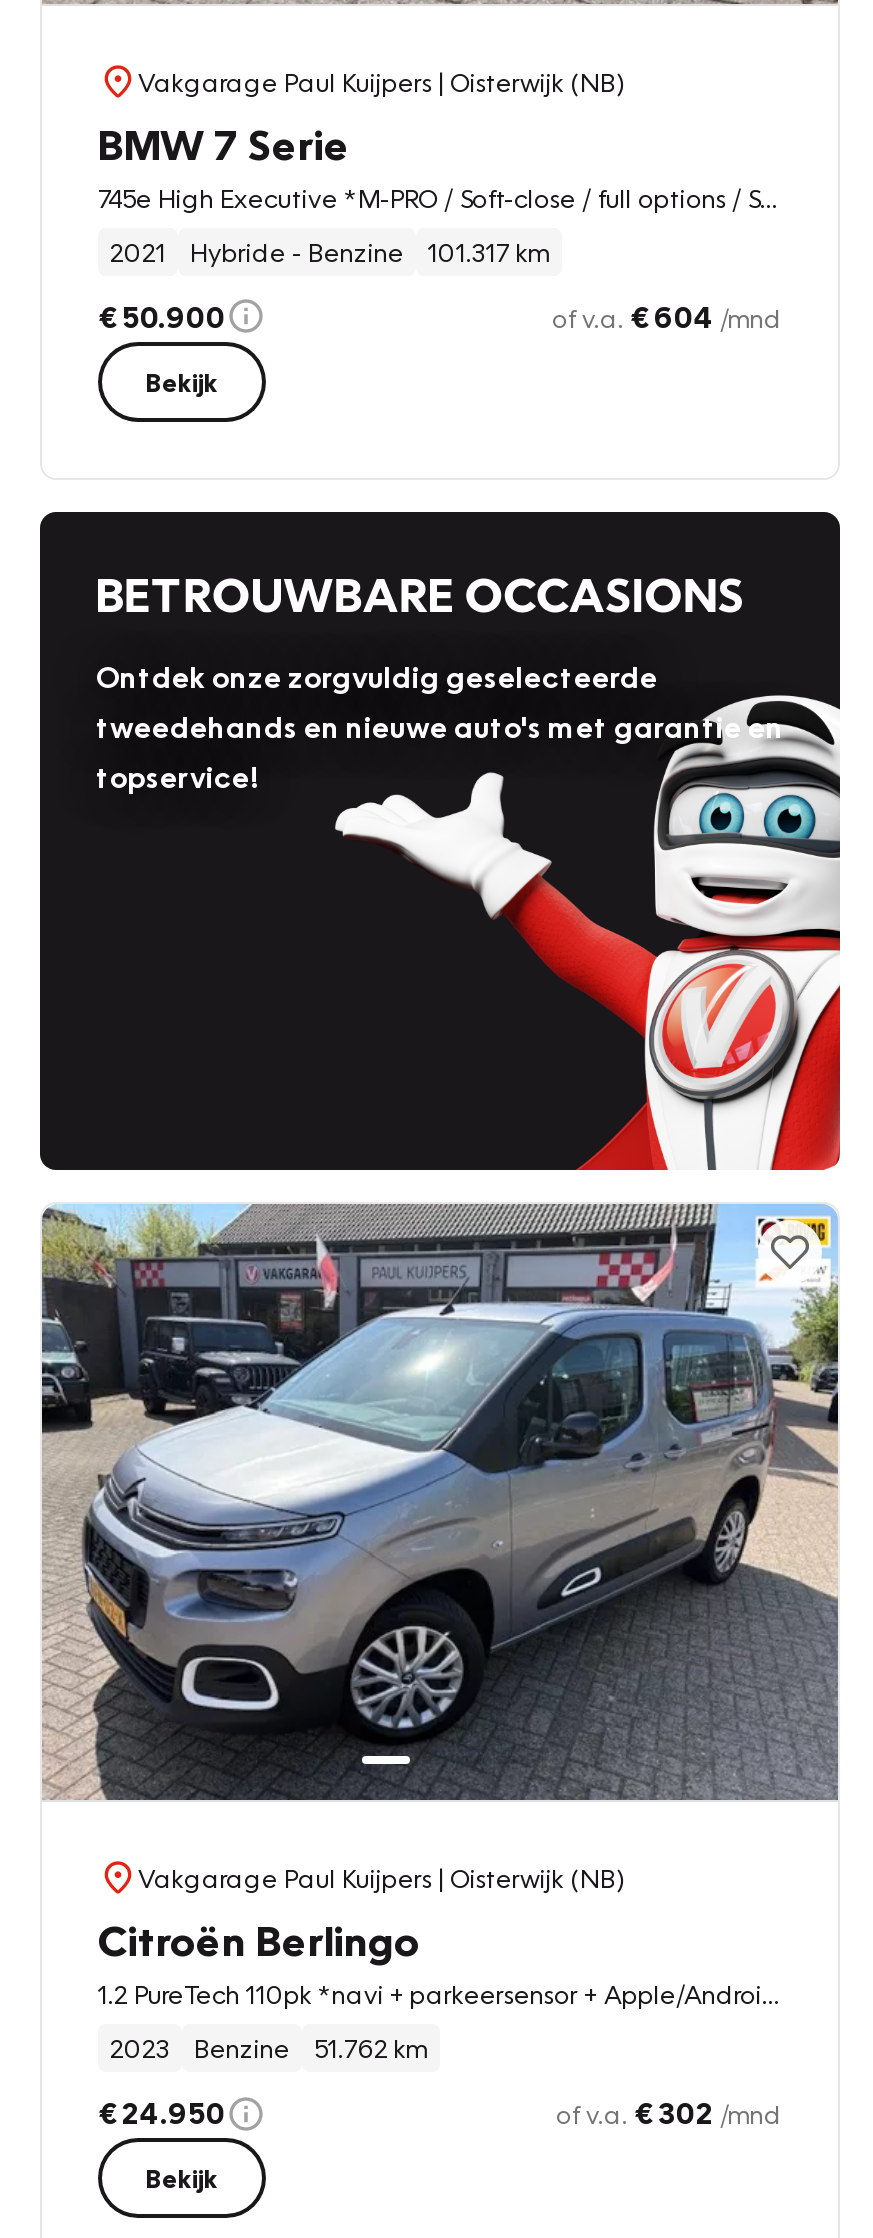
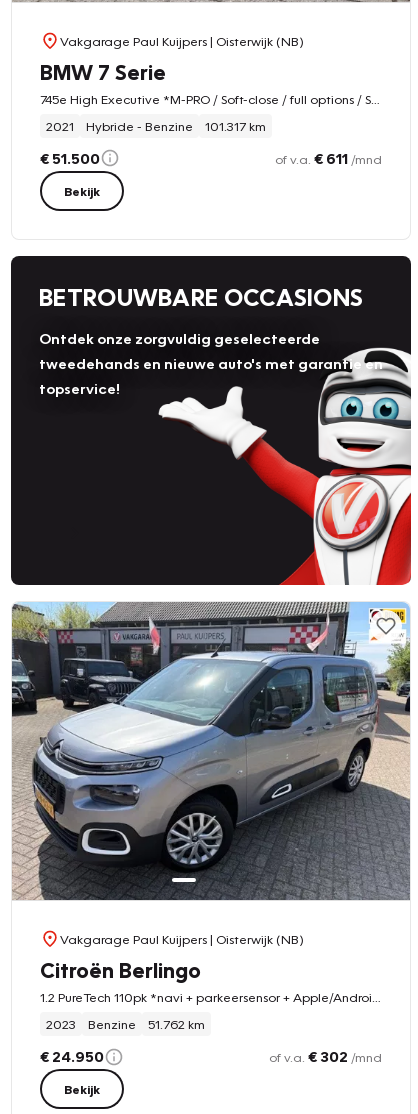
- € 50.900
+ € 51.500

- of v.a. € 604 /mnd
+ of v.a. € 611 /mnd
